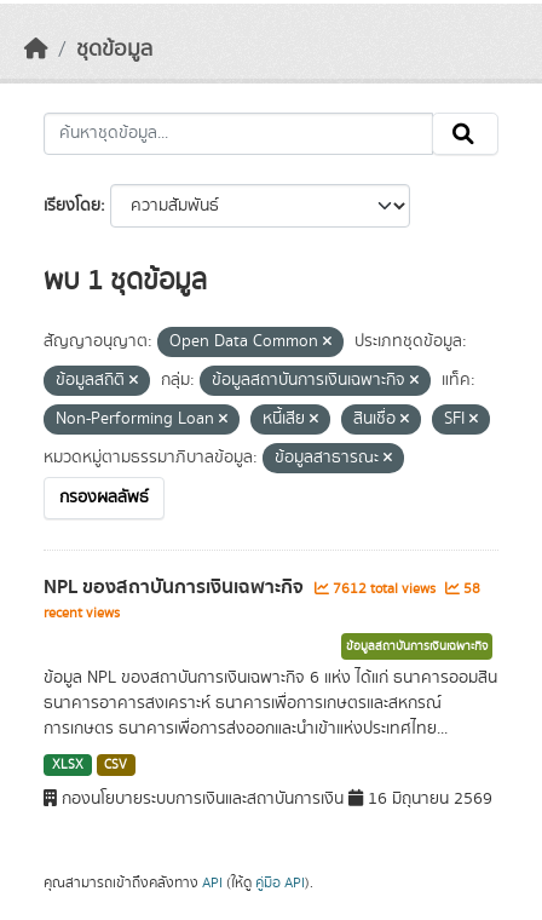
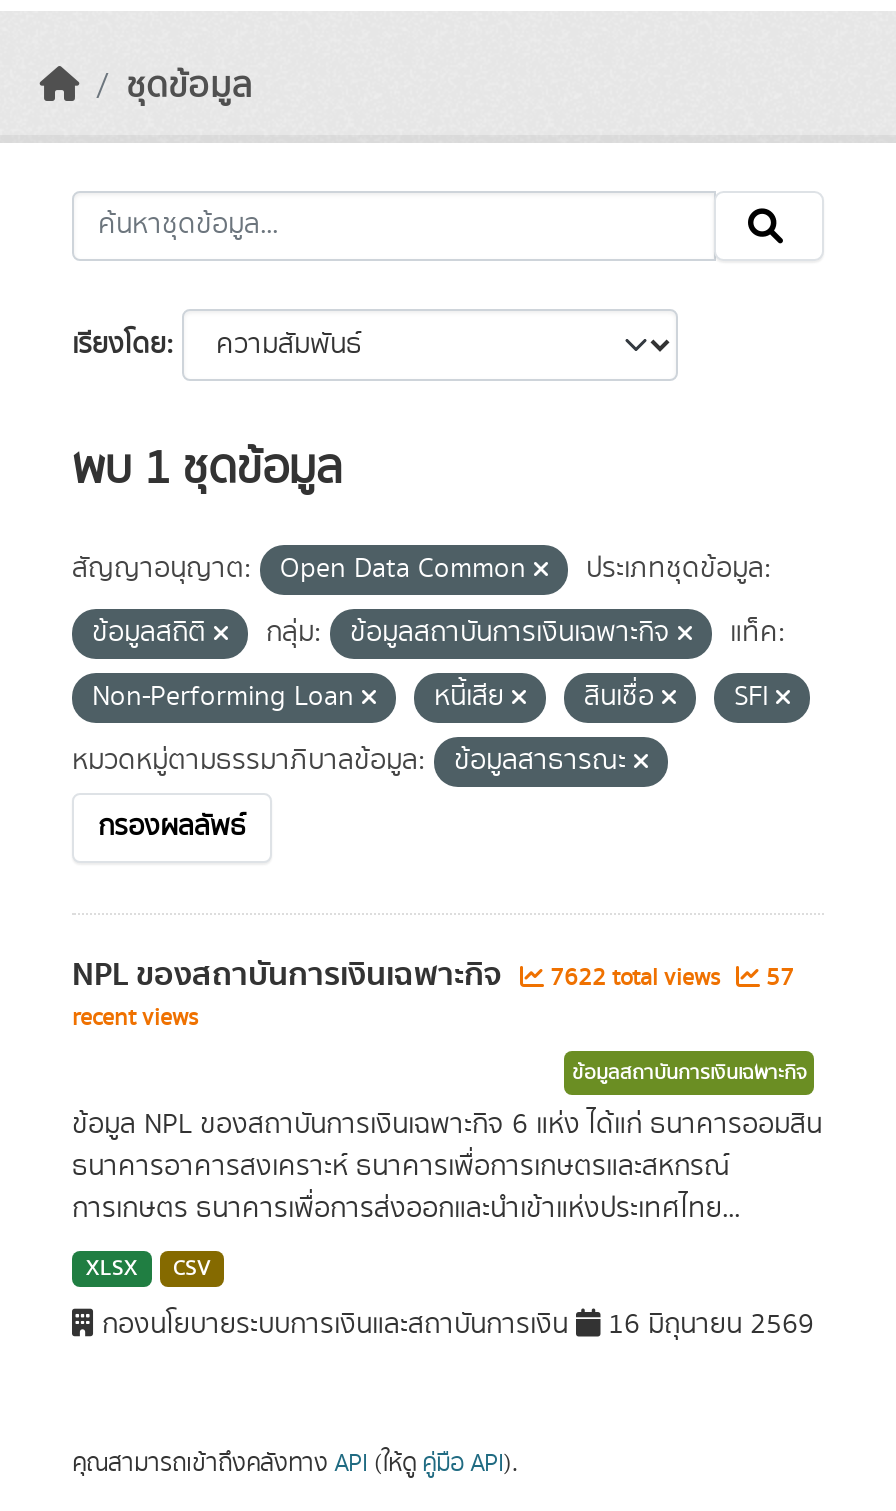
- 7612 total views
+ 7622 total views

- 58
+ 57
